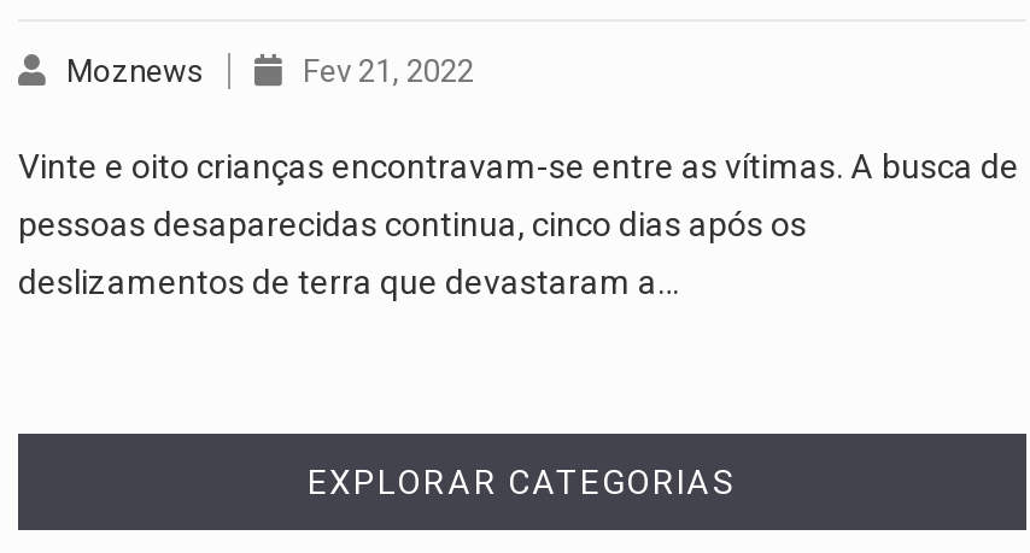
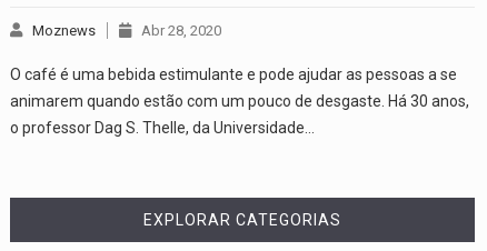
- Fev 21, 2022
+ Abr 28, 2020

- Vinte e oito crianças encontravam-se entre as vítimas. A busca de
+ O café é uma bebida estimulante e pode ajudar as pessoas a se

- pessoas desaparecidas continua, cinco dias após os
+ animarem quando estão com um pouco de desgaste. Há 30 anos,

- deslizamentos de terra que devastaram a…
+ o professor Dag S. Thelle, da Universidade…
